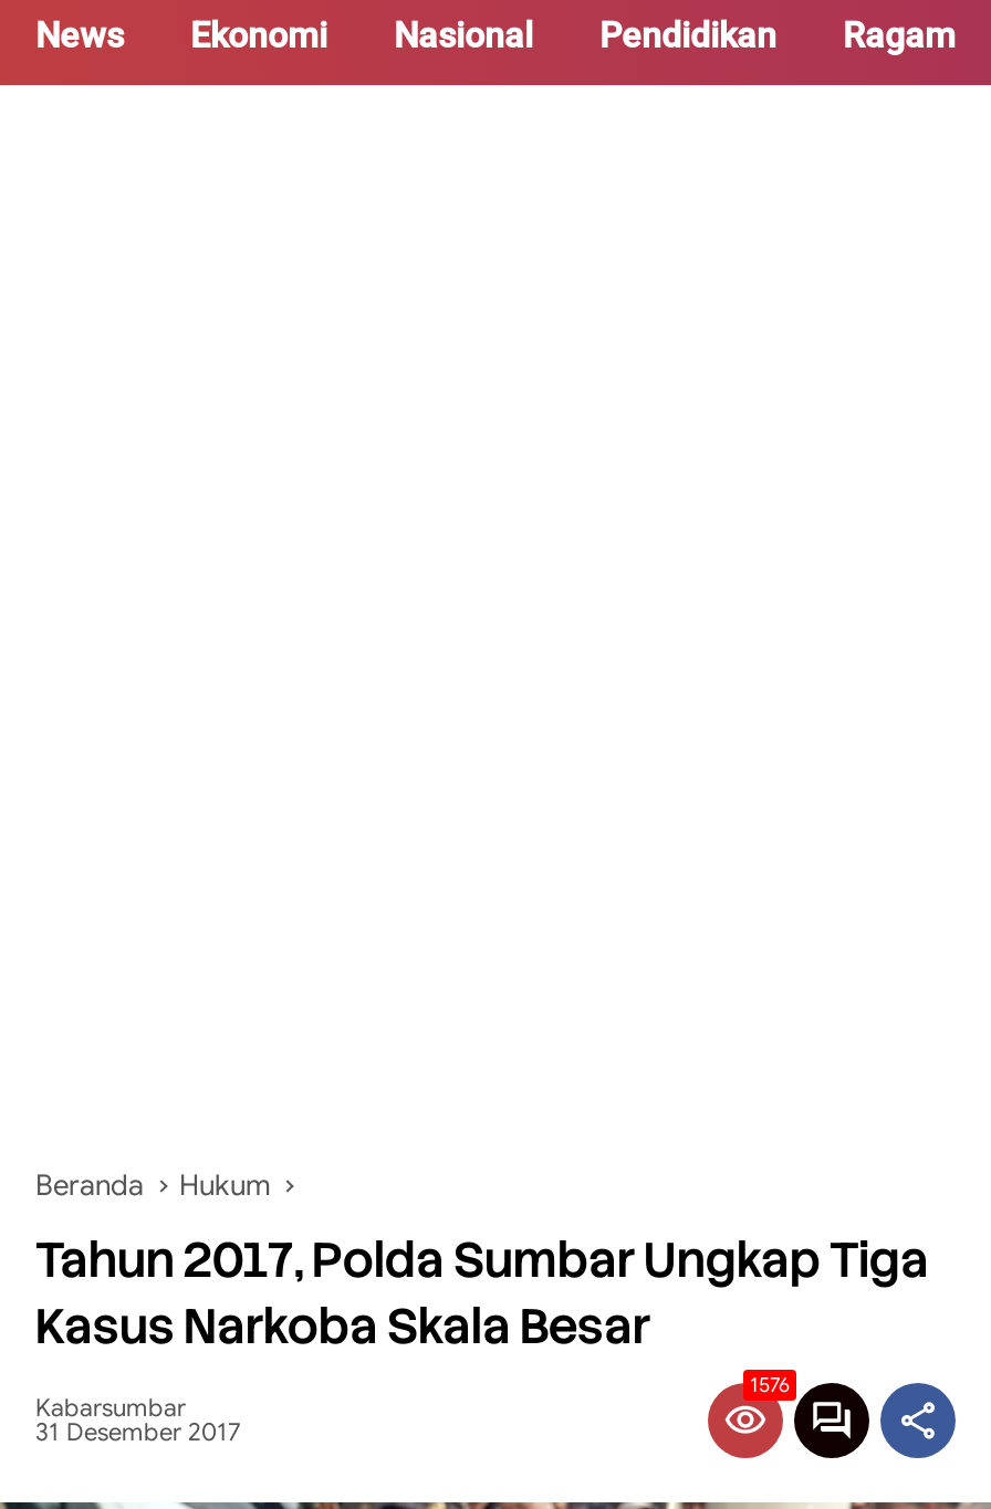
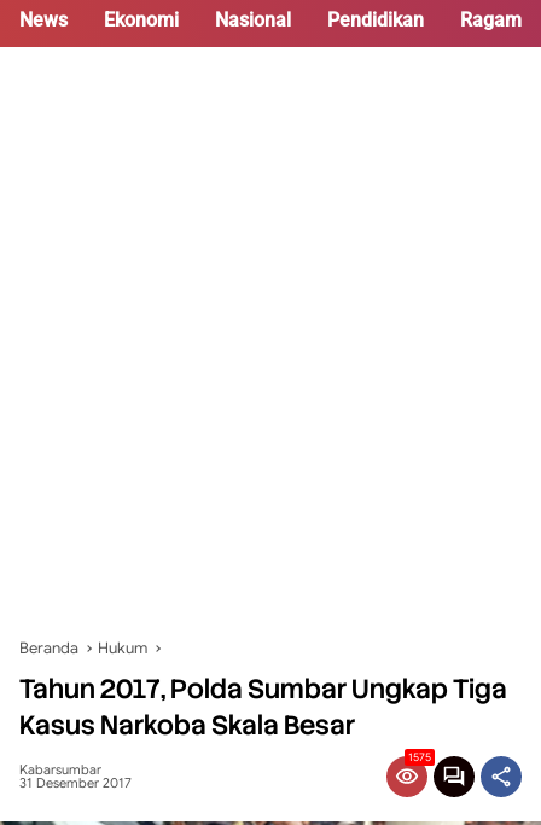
- 1576
+ 1575
